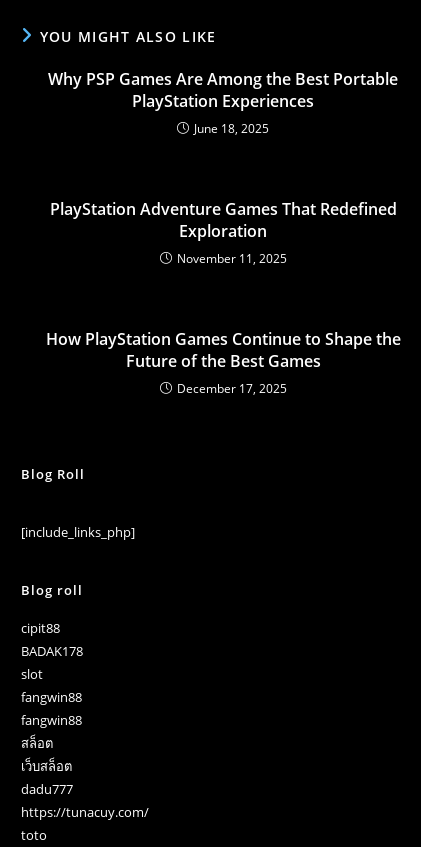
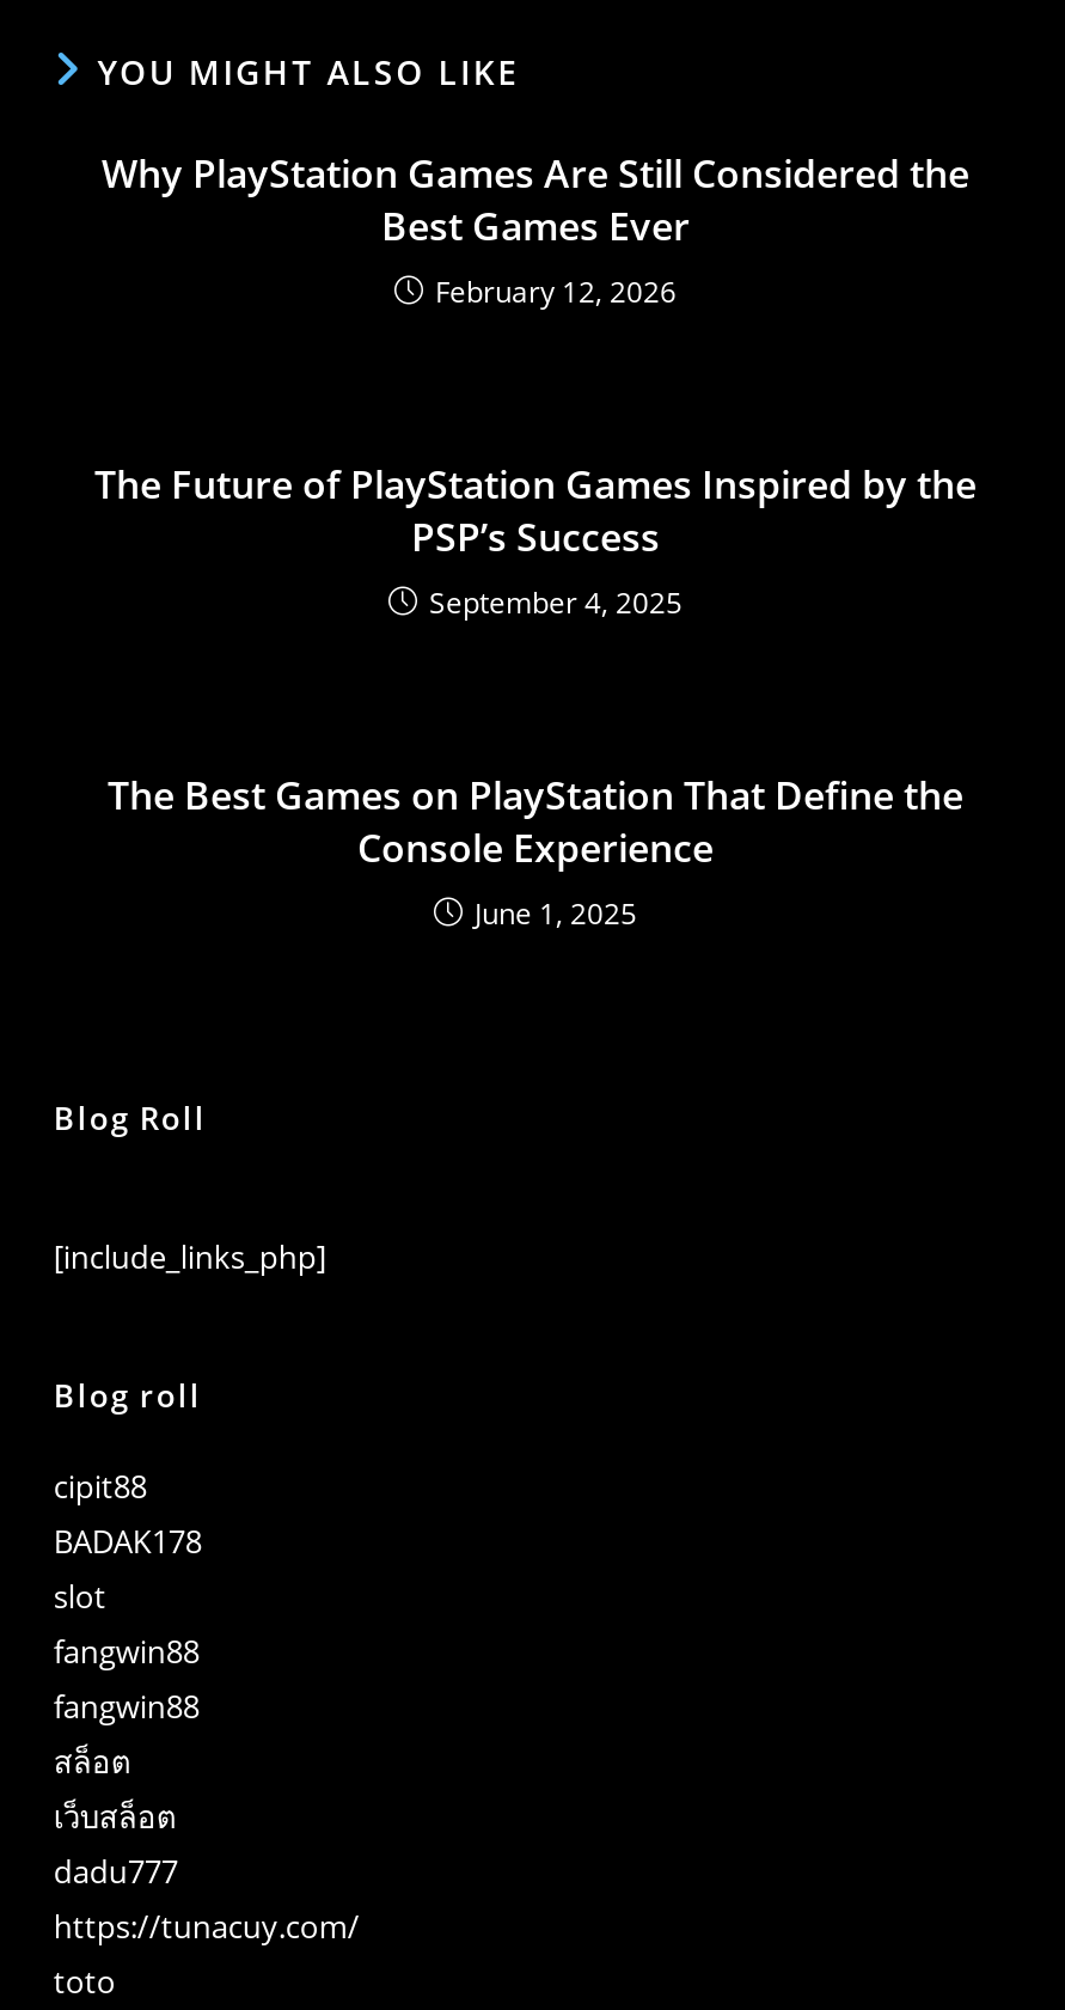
- Why PSP Games Are Among the Best Portable
- PlayStation Experiences
- June 18, 2025
+ Why PlayStation Games Are Still Considered the
+ Best Games Ever
+ February 12, 2026

- PlayStation Adventure Games That Redefined
- Exploration
- November 11, 2025
+ The Future of PlayStation Games Inspired by the
+ PSP’s Success
+ September 4, 2025

- How PlayStation Games Continue to Shape the
- Future of the Best Games
- December 17, 2025
+ The Best Games on PlayStation That Define the
+ Console Experience
+ June 1, 2025
